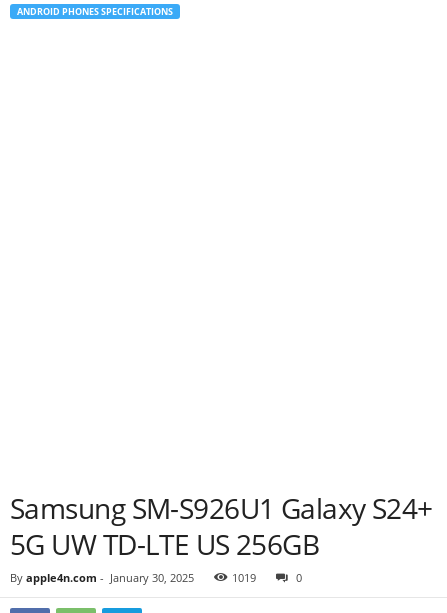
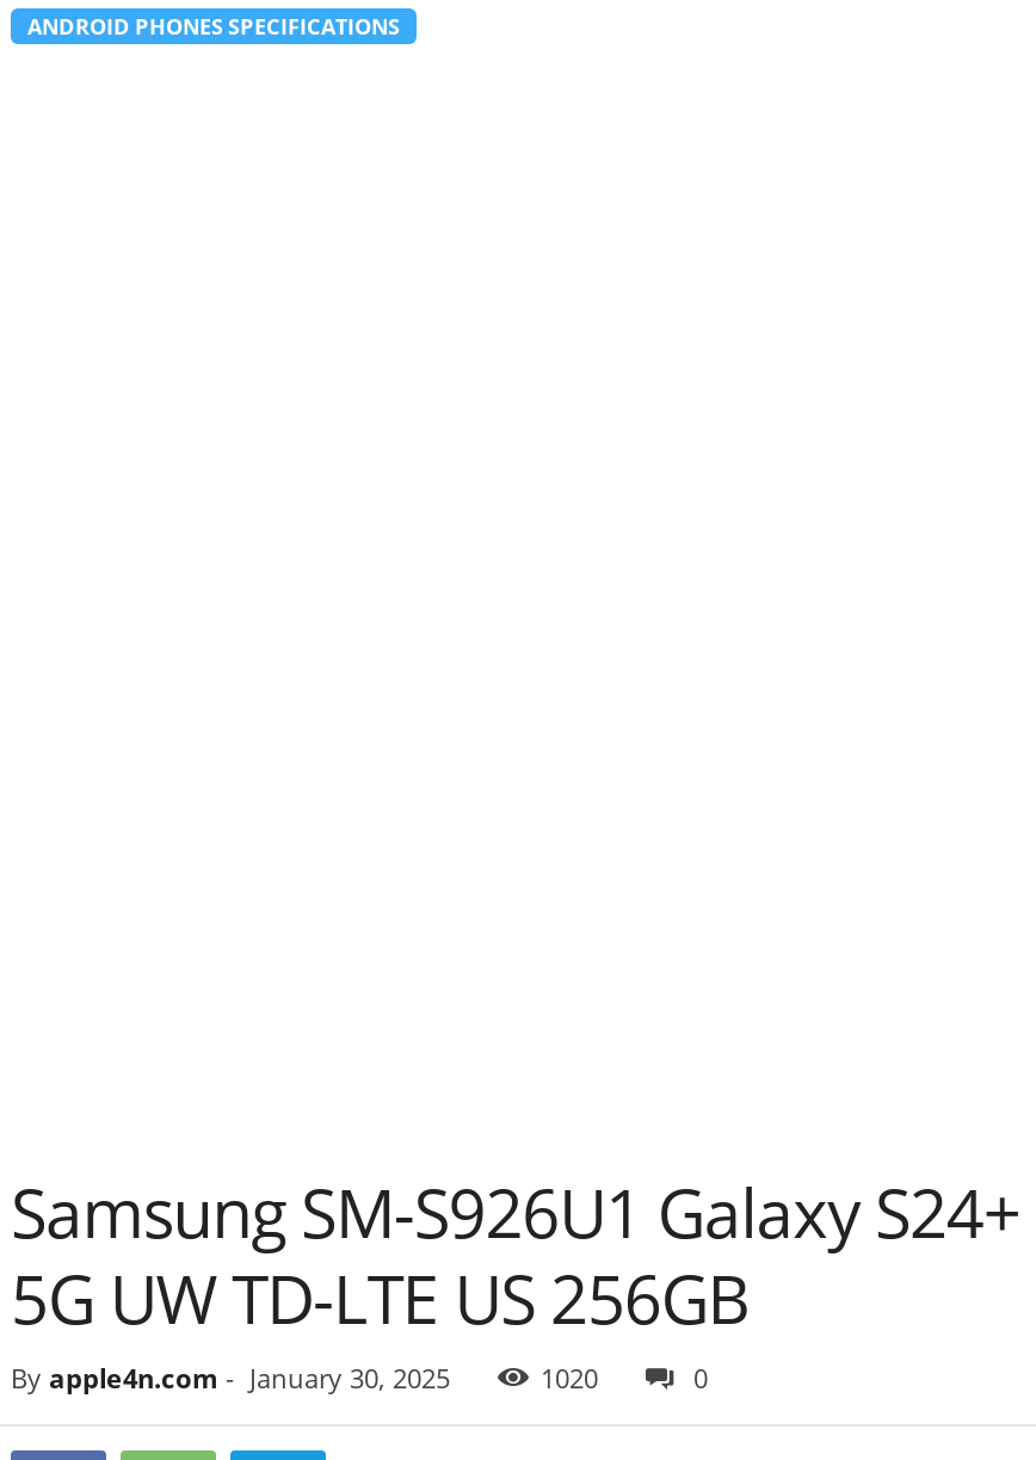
- 1019
+ 1020
